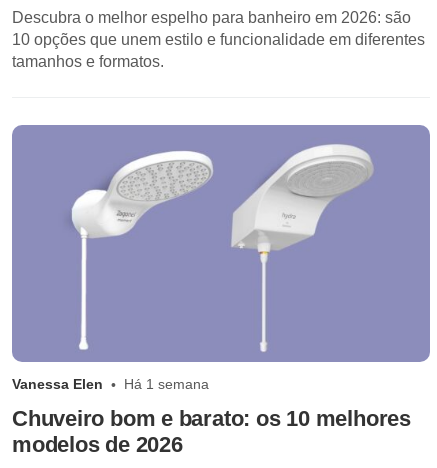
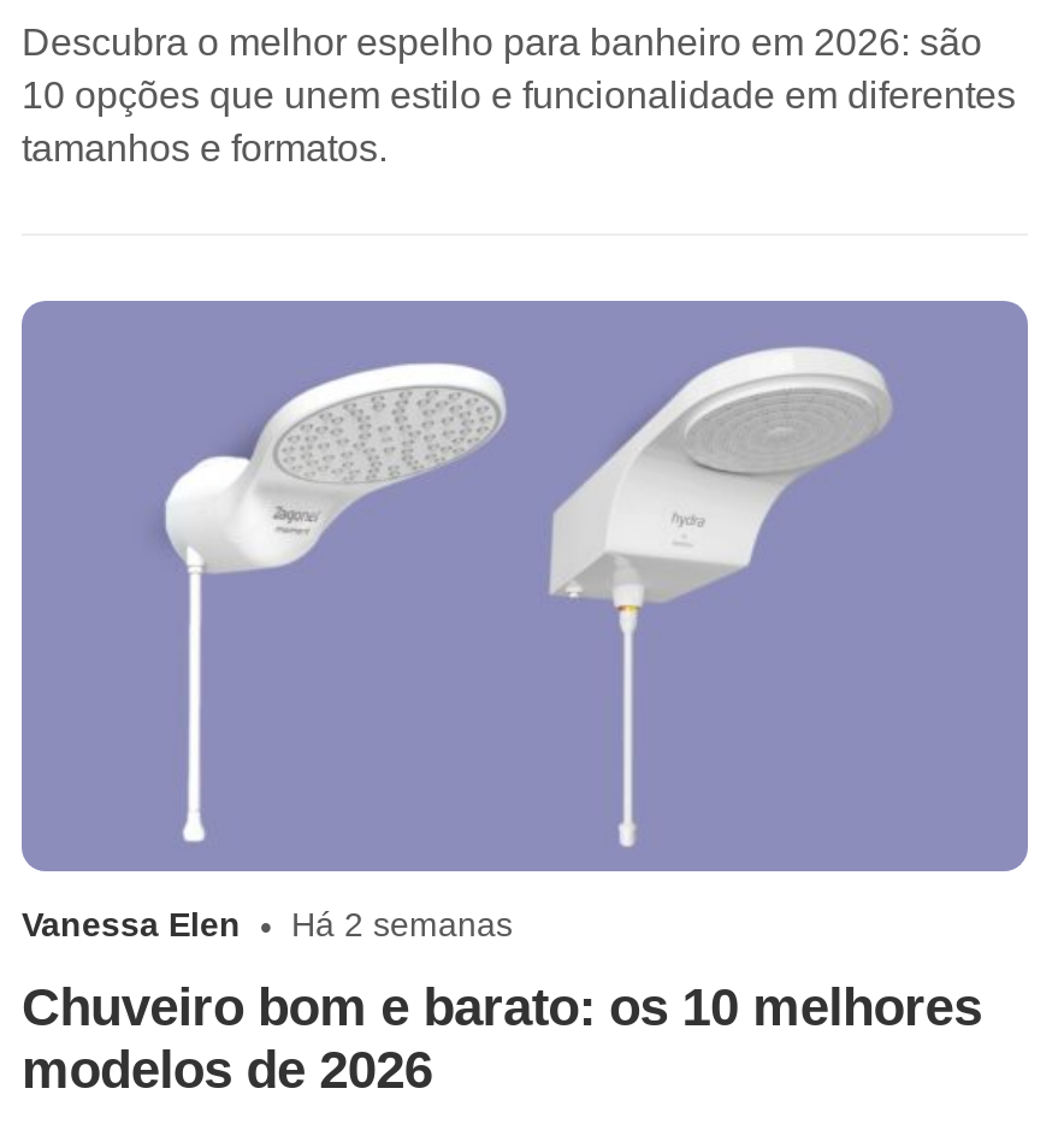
- Vanessa Elen Há 1 semana
+ Vanessa Elen Há 2 semanas
